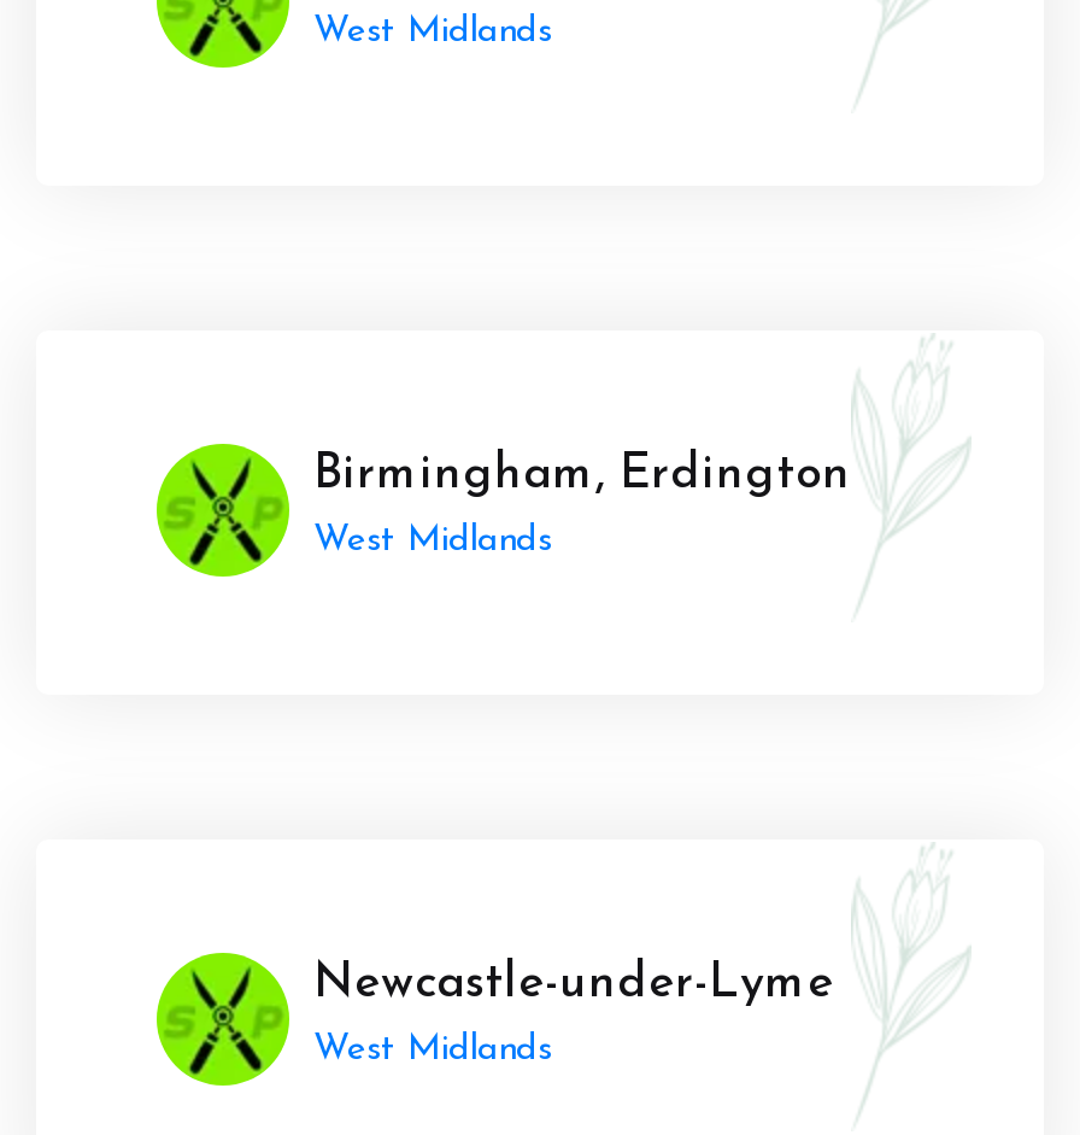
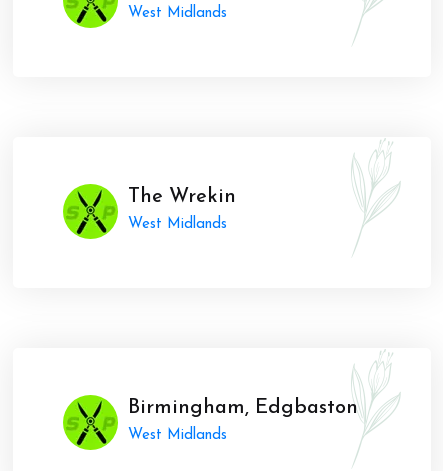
- Birmingham, Erdington
+ The Wrekin

- Newcastle-under-Lyme
+ Birmingham, Edgbaston
